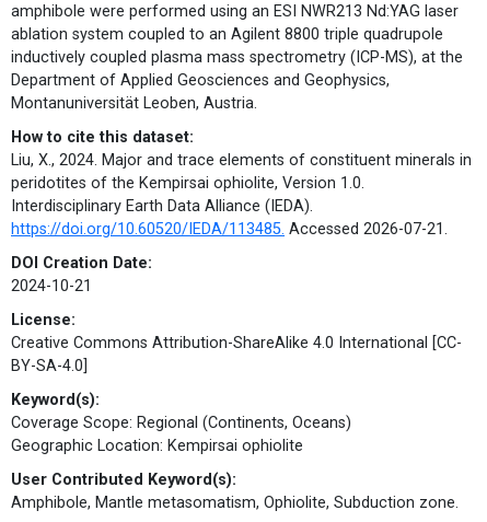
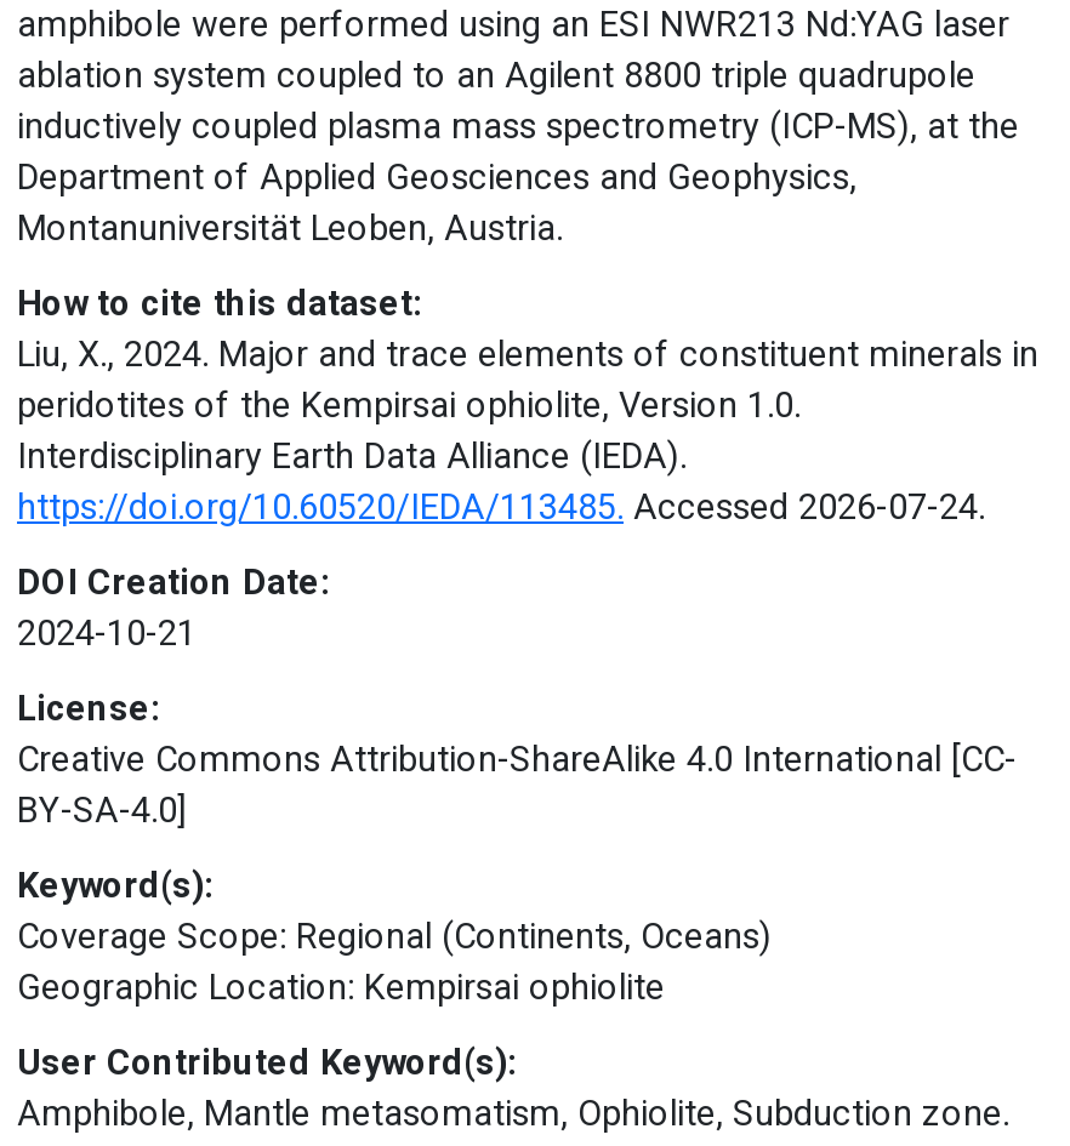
- https://doi.org/10.60520/IEDA/113485. Accessed 2026-07-21.
+ https://doi.org/10.60520/IEDA/113485. Accessed 2026-07-24.
